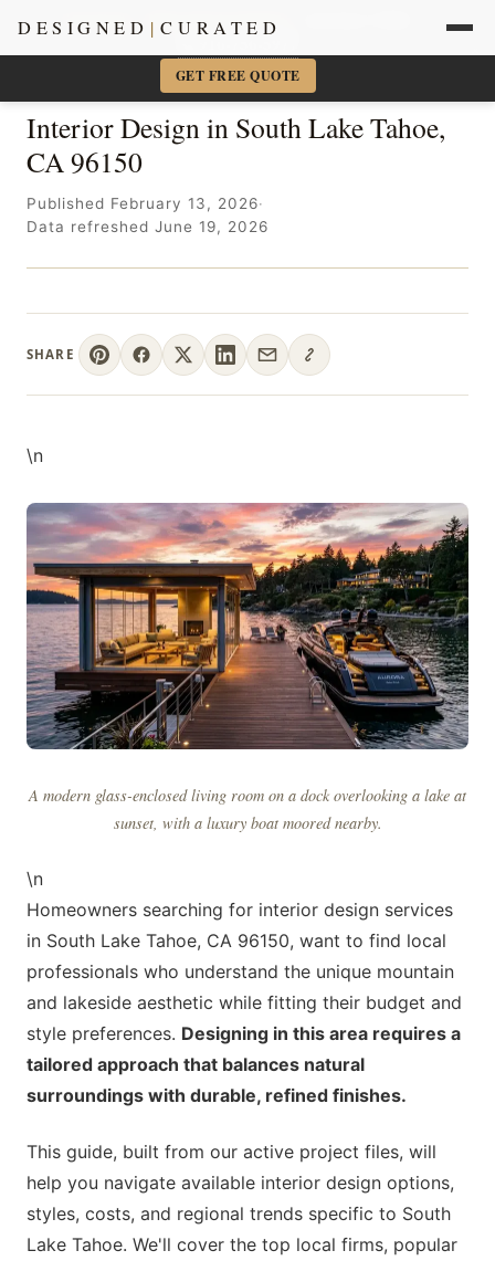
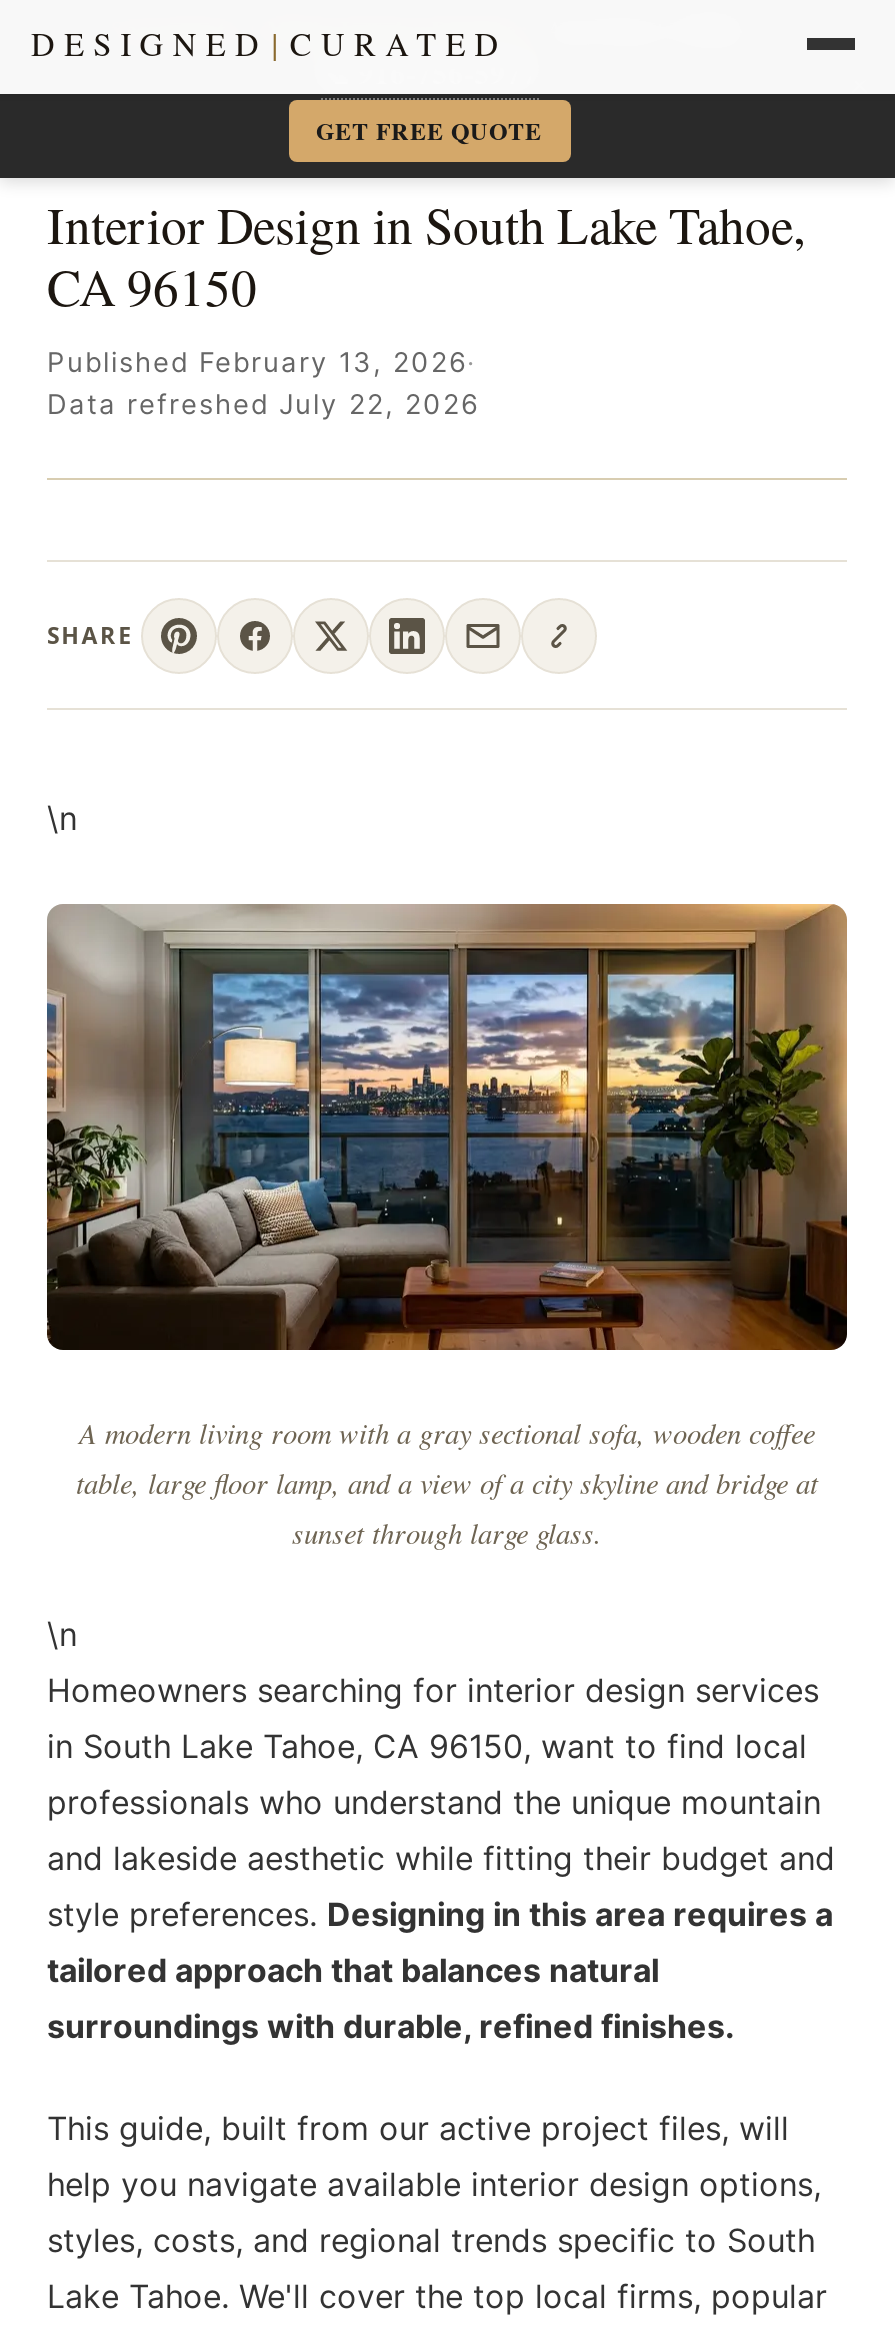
- Data refreshed June 19, 2026
+ Data refreshed July 22, 2026

- [image]
- A modern glass-enclosed living room on a dock overlooking a lake at
- sunset, with a luxury boat moored nearby.
+ [image]
+ A modern living room with a gray sectional sofa, wooden coffee
+ table, large floor lamp, and a view of a city skyline and bridge at
+ sunset through large glass.
